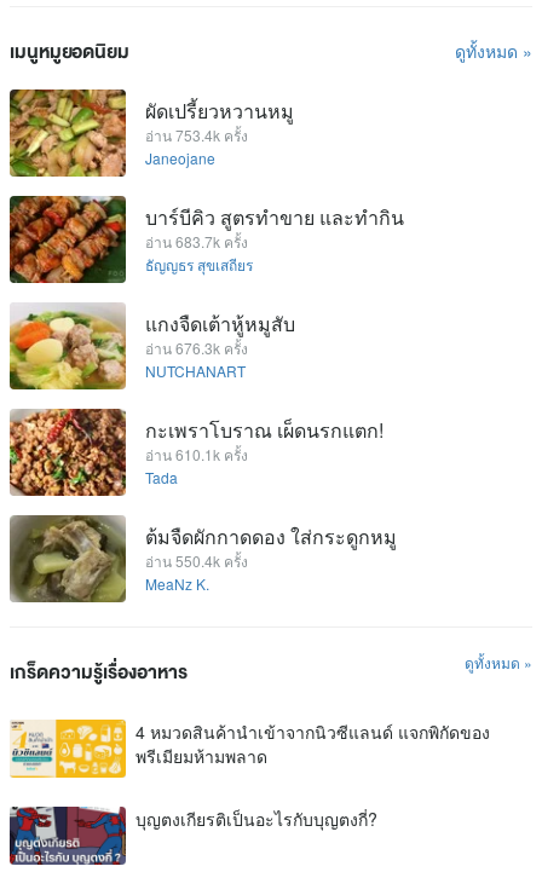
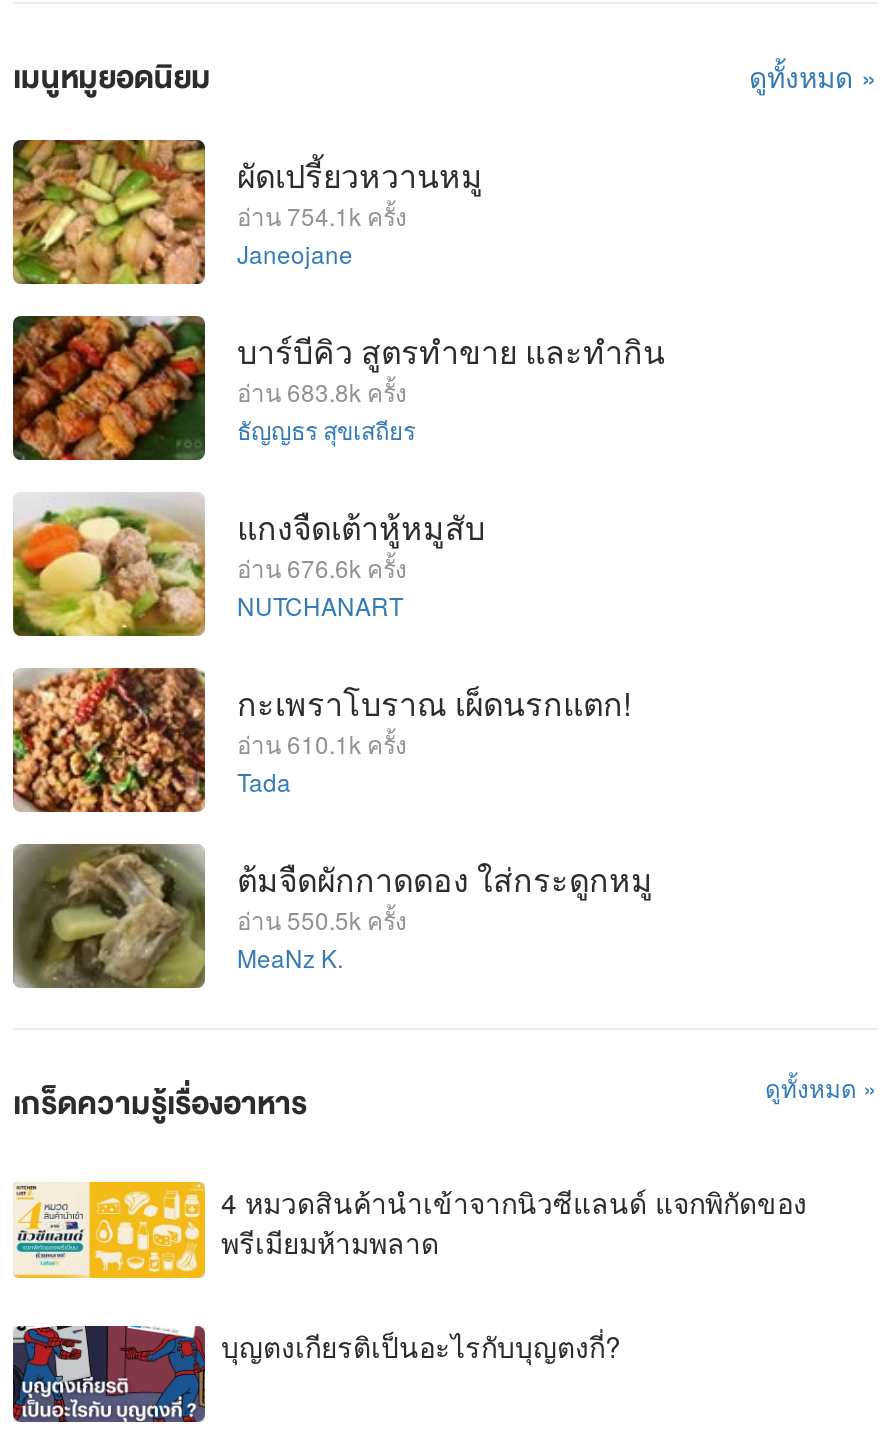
- อ่าน 753.4k ครั้ง
+ อ่าน 754.1k ครั้ง

- อ่าน 683.7k ครั้ง
+ อ่าน 683.8k ครั้ง

- อ่าน 676.3k ครั้ง
+ อ่าน 676.6k ครั้ง

- อ่าน 550.4k ครั้ง
+ อ่าน 550.5k ครั้ง
